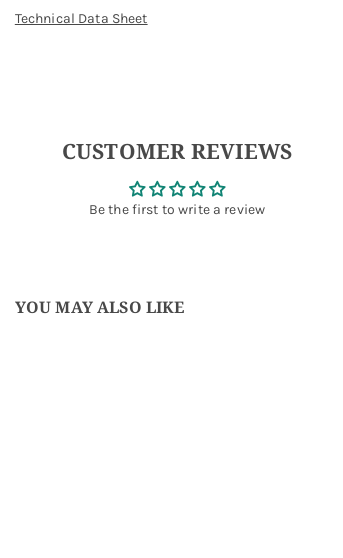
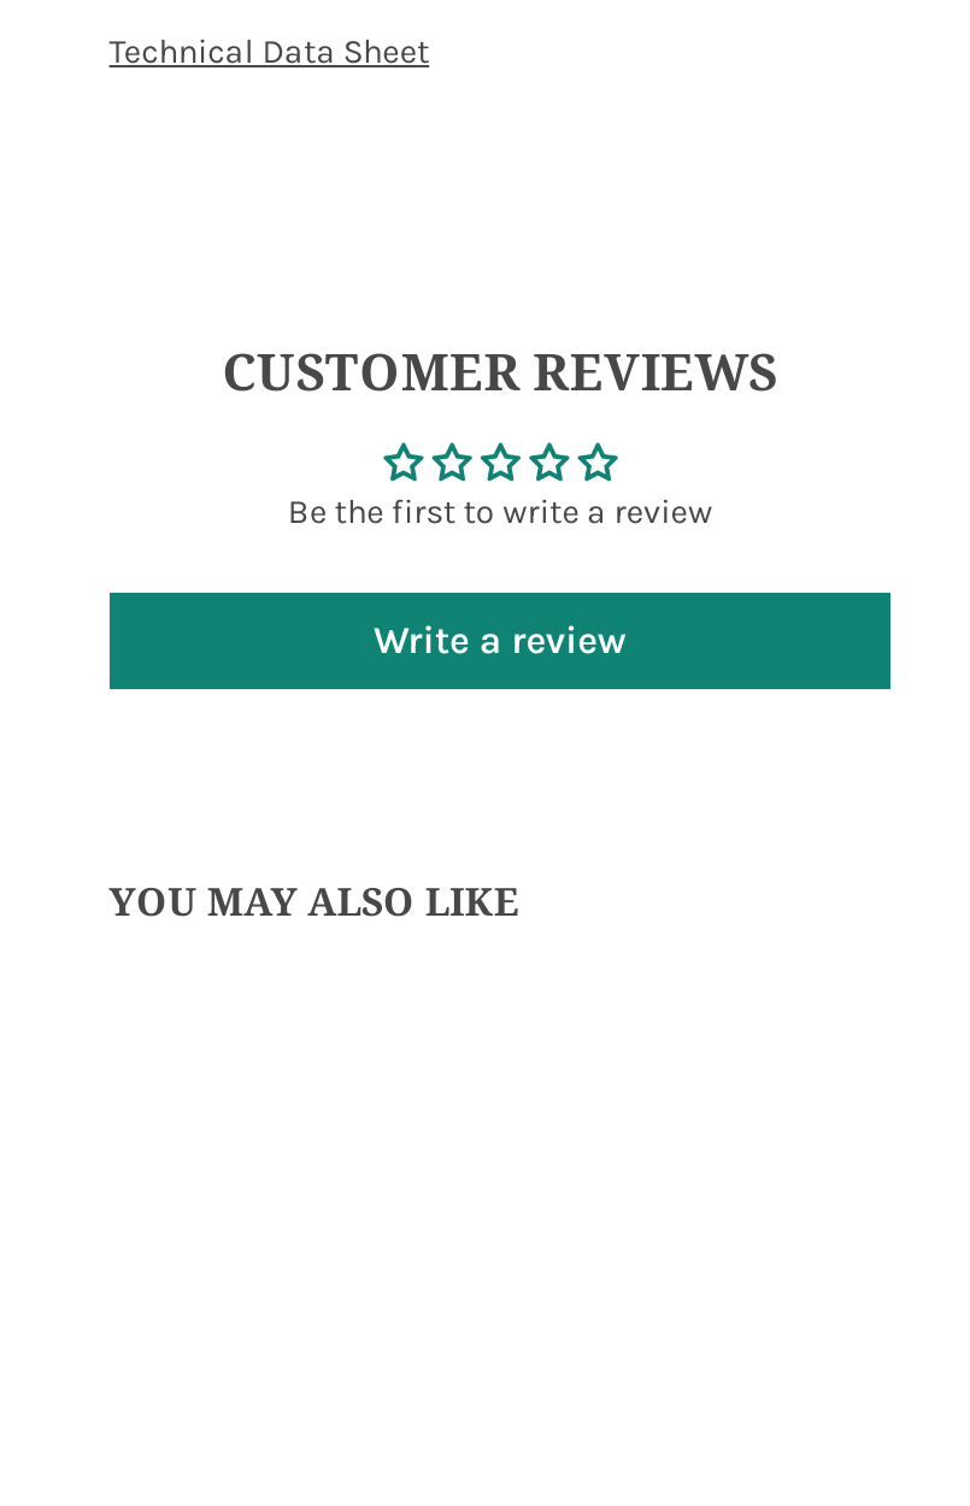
+ Write a review
